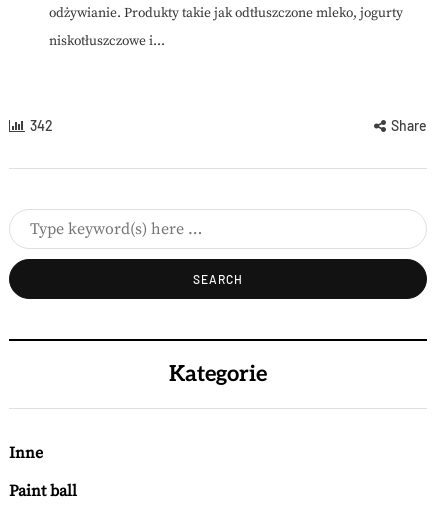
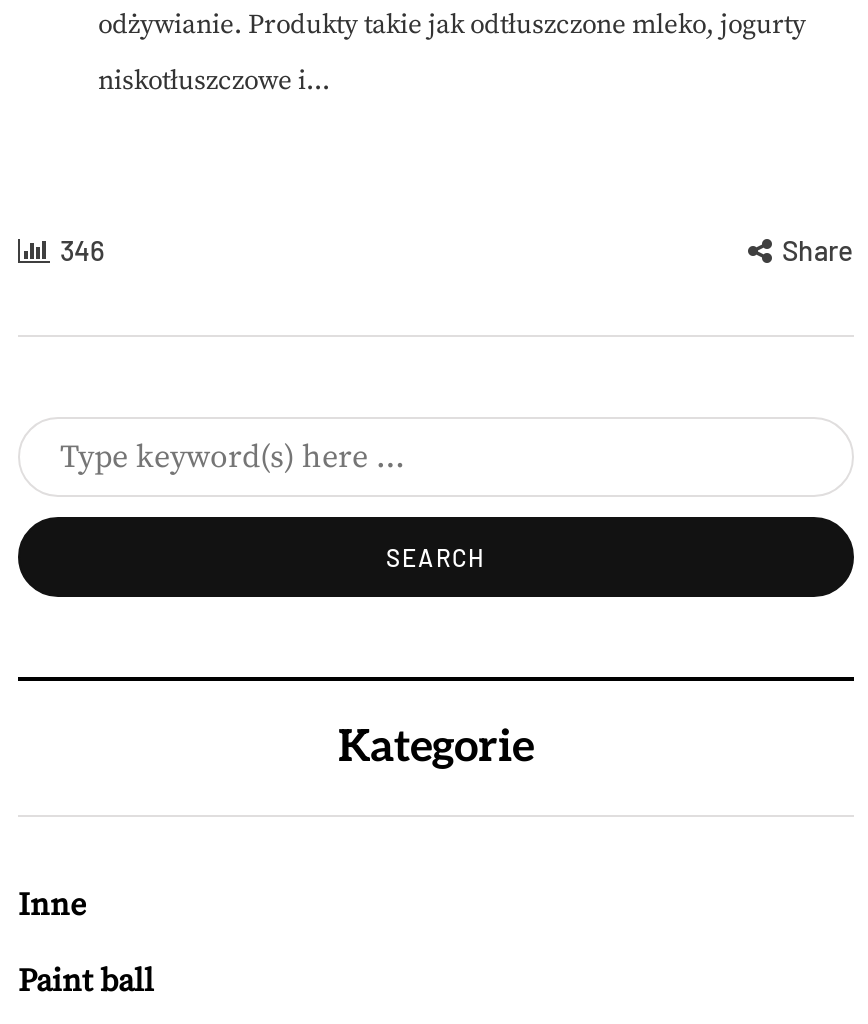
- 342
+ 346
